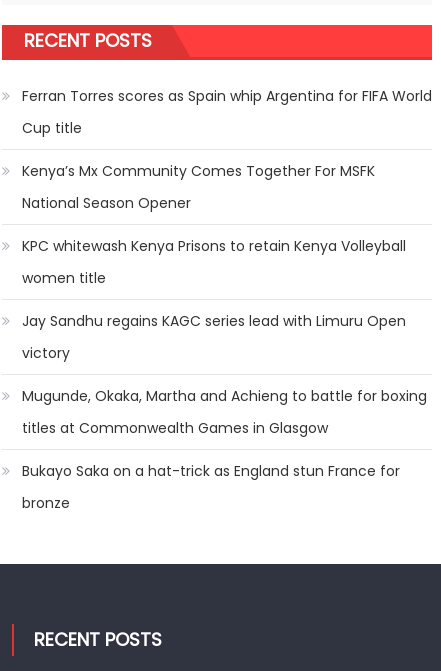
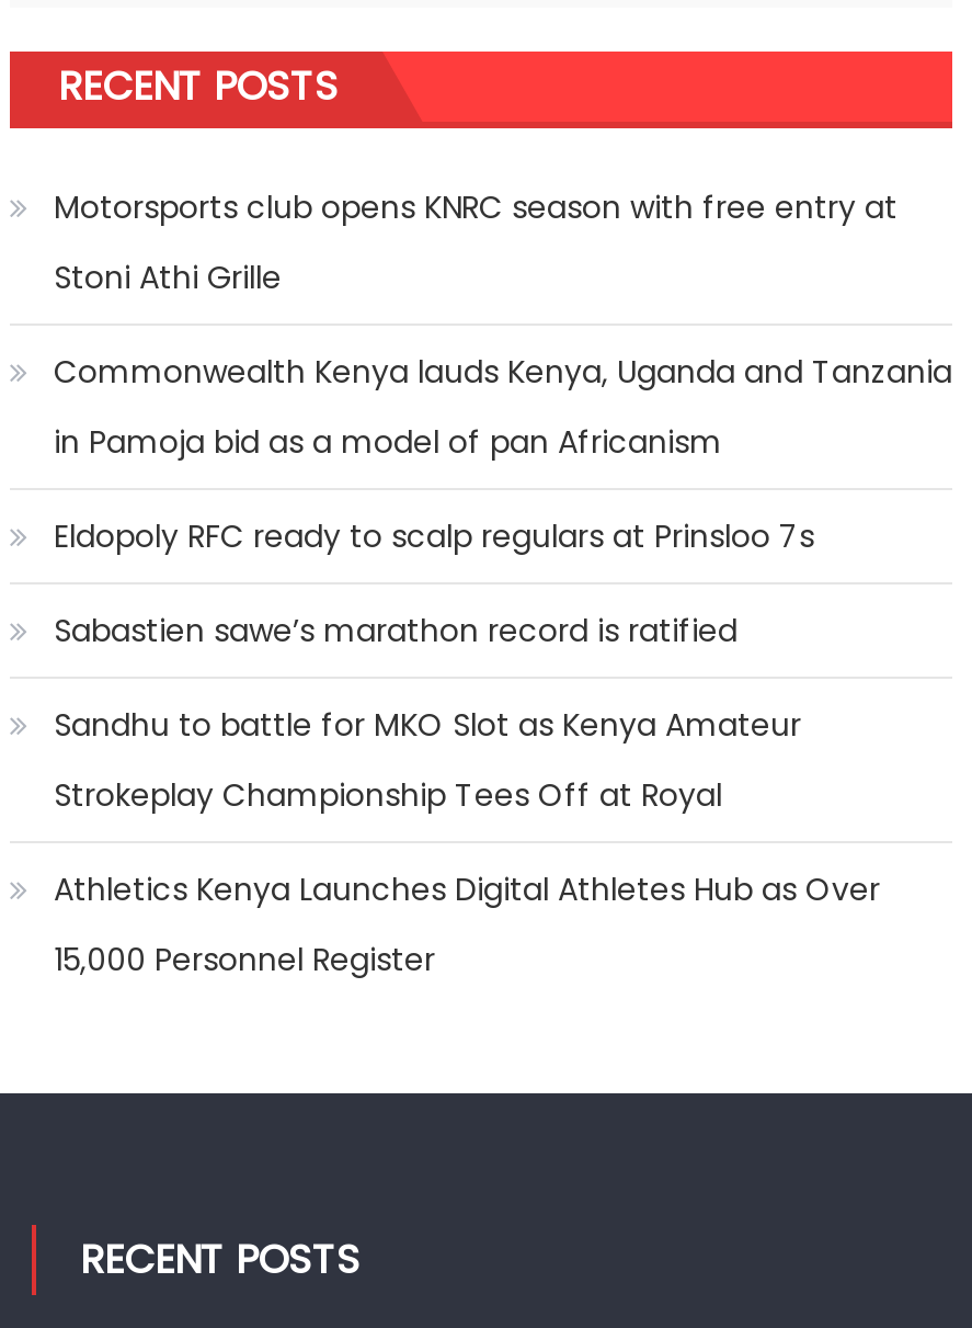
- Ferran Torres scores as Spain whip Argentina for FIFA World
- Cup title
- Kenya’s Mx Community Comes Together For MSFK
- National Season Opener
- KPC whitewash Kenya Prisons to retain Kenya Volleyball
- women title
- Jay Sandhu regains KAGC series lead with Limuru Open
- victory
- Mugunde, Okaka, Martha and Achieng to battle for boxing
- titles at Commonwealth Games in Glasgow
- Bukayo Saka on a hat-trick as England stun France for
- bronze
+ Motorsports club opens KNRC season with free entry at
+ Stoni Athi Grille
+ Commonwealth Kenya lauds Kenya, Uganda and Tanzania
+ in Pamoja bid as a model of pan Africanism
+ Eldopoly RFC ready to scalp regulars at Prinsloo 7s
+ Sabastien sawe’s marathon record is ratified
+ Sandhu to battle for MKO Slot as Kenya Amateur
+ Strokeplay Championship Tees Off at Royal
+ Athletics Kenya Launches Digital Athletes Hub as Over
+ 15,000 Personnel Register
